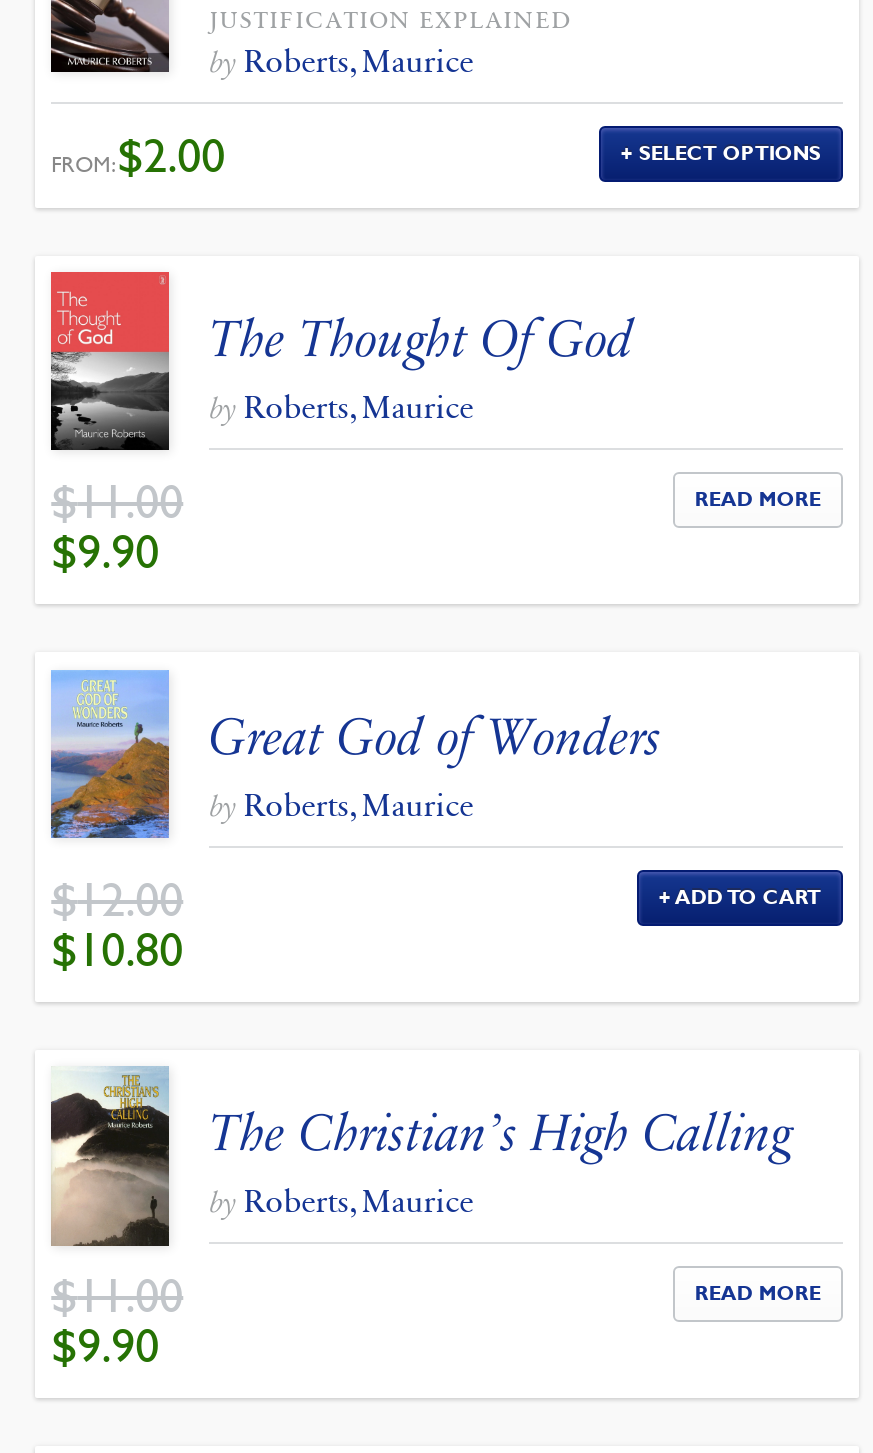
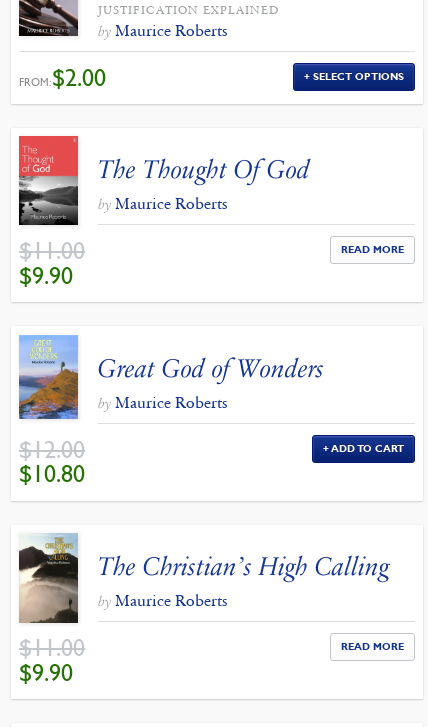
- by Roberts, Maurice
+ by Maurice Roberts

- by Roberts, Maurice
+ by Maurice Roberts

- by Roberts, Maurice
+ by Maurice Roberts

- by Roberts, Maurice
+ by Maurice Roberts
